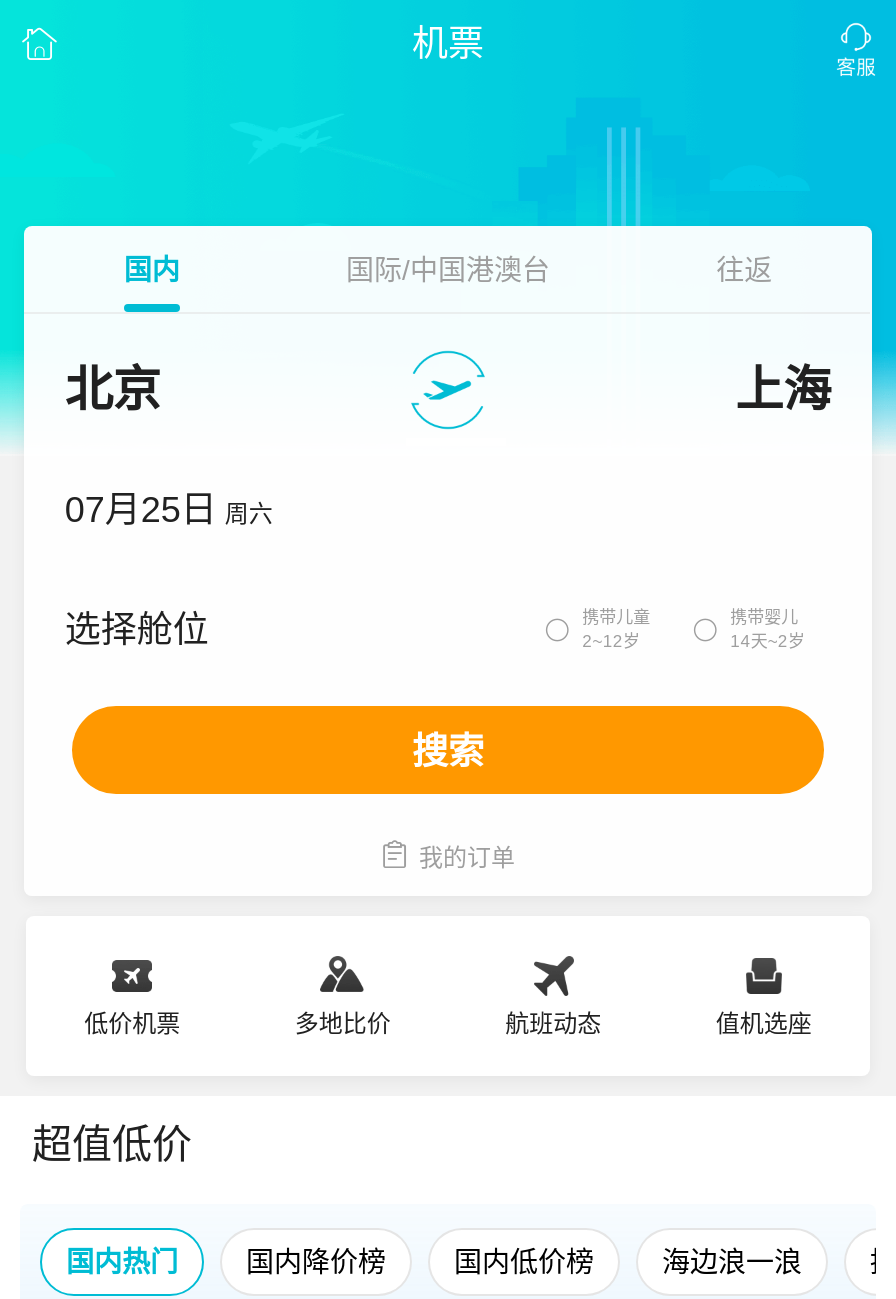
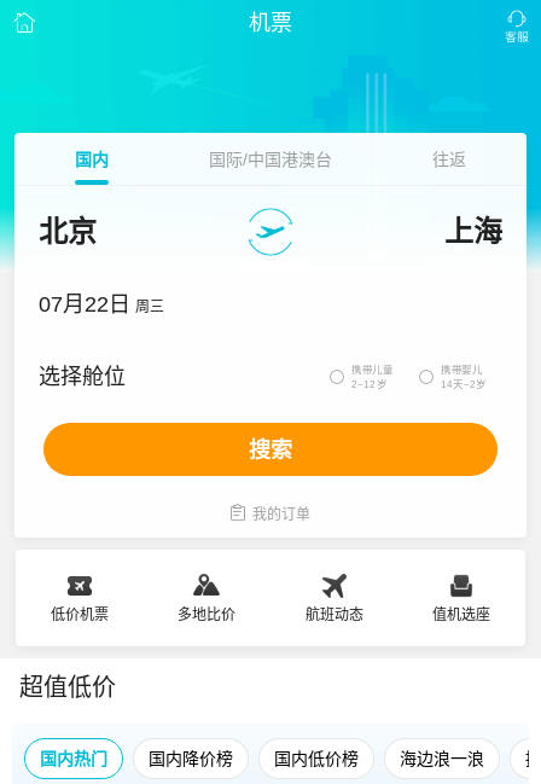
- 07月25日 周六
+ 07月22日 周三
